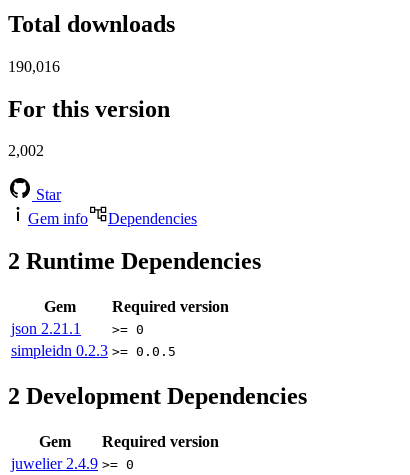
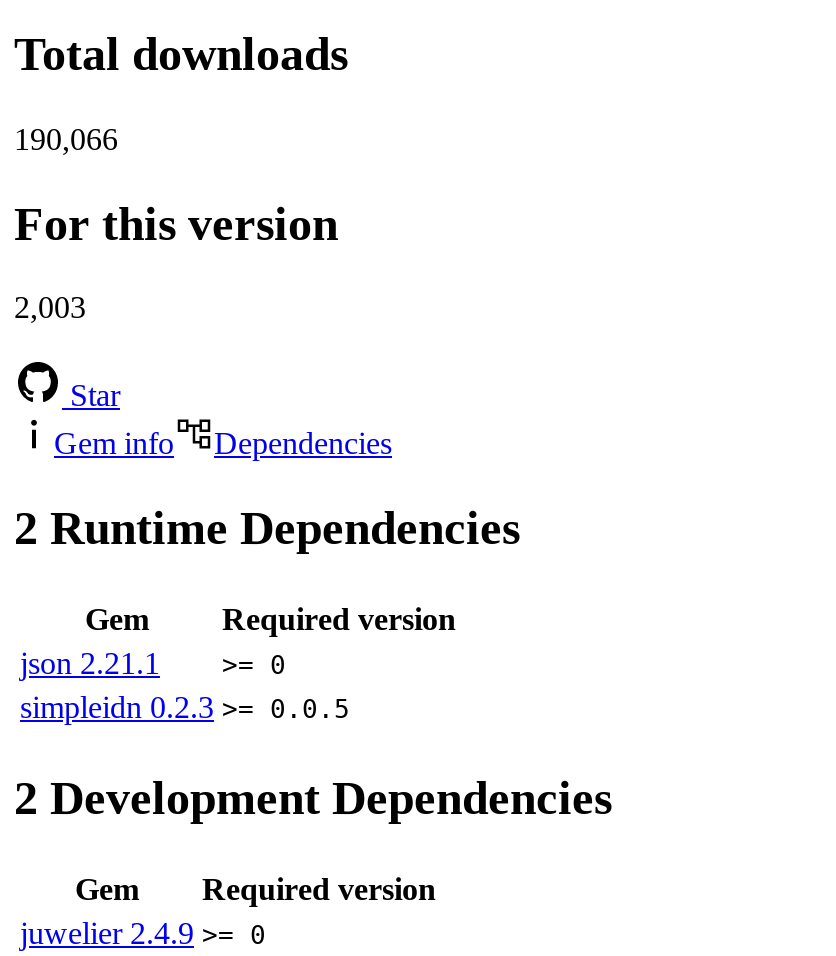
- 190,016
+ 190,066

- 2,002
+ 2,003
